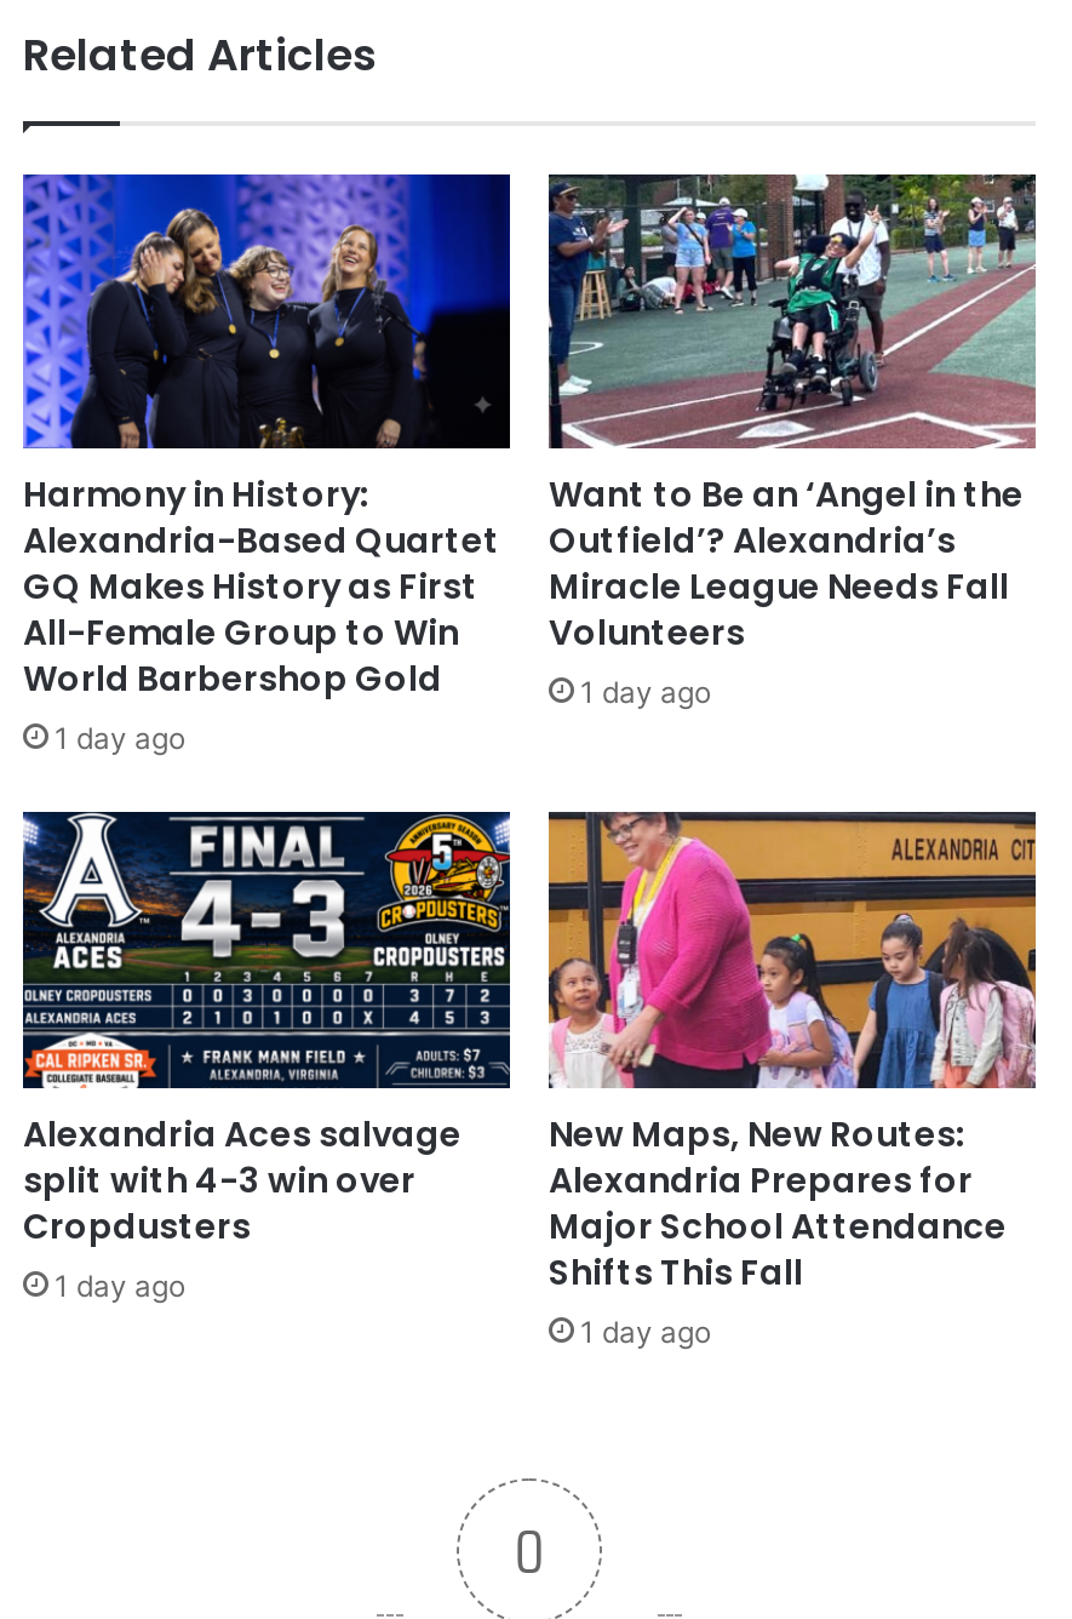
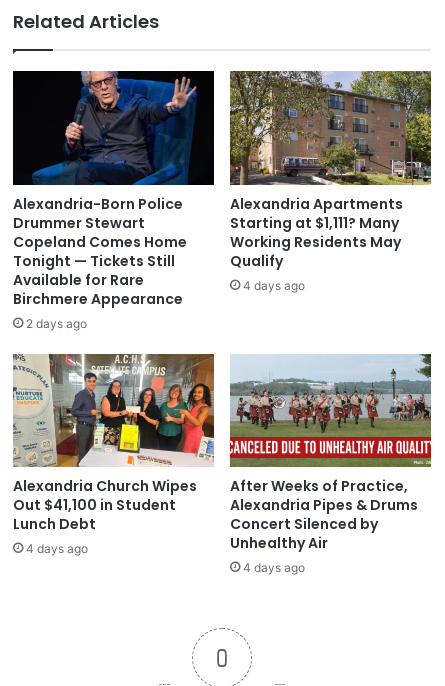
- [image]
- Harmony in History:
- Alexandria-Based Quartet
- GQ Makes History as First
- All-Female Group to Win
- World Barbershop Gold
- 1 day ago
+ [image]
+ Alexandria-Born Police
+ Drummer Stewart
+ Copeland Comes Home
+ Tonight — Tickets Still
+ Available for Rare
+ Birchmere Appearance
+ 2 days ago

- [image]
- Want to Be an ‘Angel in the
- Outfield’? Alexandria’s
- Miracle League Needs Fall
- Volunteers
- 1 day ago
+ [image]
+ Alexandria Apartments
+ Starting at $1,111? Many
+ Working Residents May
+ Qualify
+ 4 days ago

- [image]
- Alexandria Aces salvage
- split with 4-3 win over
- Cropdusters
- 1 day ago
+ [image]
+ Alexandria Church Wipes
+ Out $41,100 in Student
+ Lunch Debt
+ 4 days ago

- [image]
- New Maps, New Routes:
- Alexandria Prepares for
- Major School Attendance
- Shifts This Fall
- 1 day ago
+ [image]
+ After Weeks of Practice,
+ Alexandria Pipes & Drums
+ Concert Silenced by
+ Unhealthy Air
+ 4 days ago
